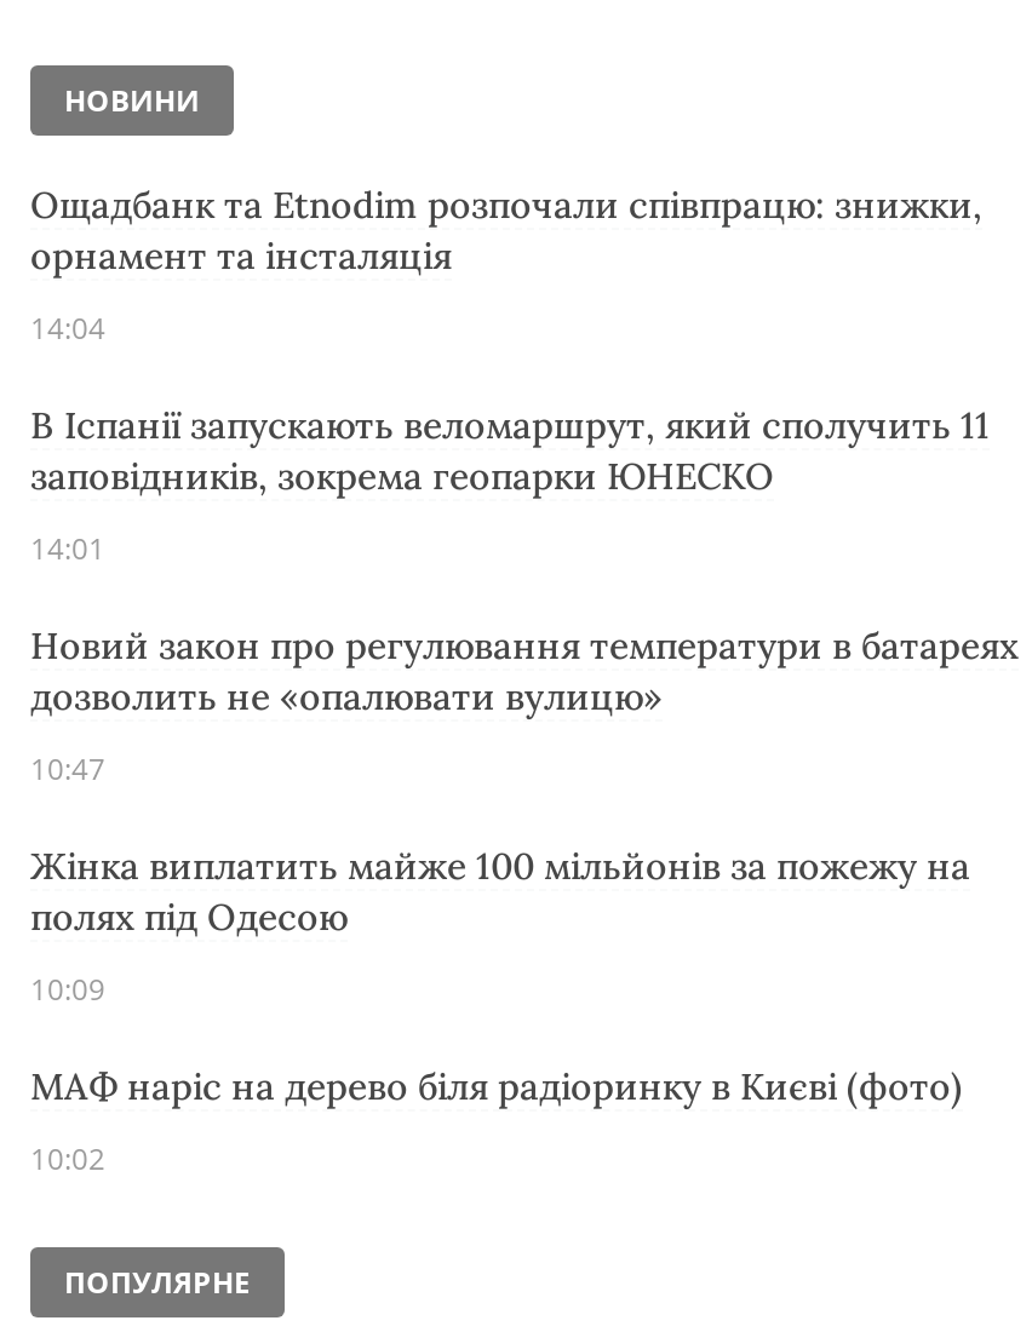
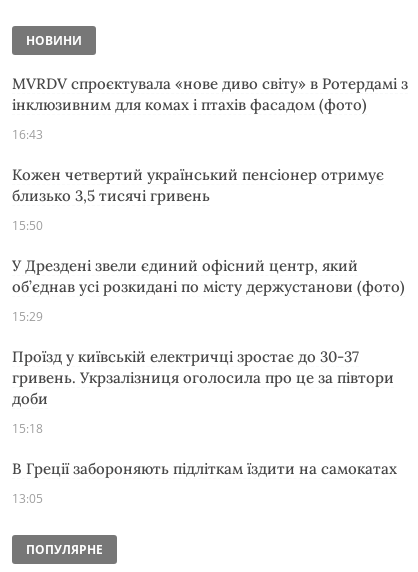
- Ощадбанк та Etnodim розпочали співпрацю: знижки,
- орнамент та інсталяція
+ MVRDV спроєктувала «нове диво світу» в Ротердамі з
+ інклюзивним для комах і птахів фасадом (фото)

- 14:04
+ 16:43

- В Іспанії запускають веломаршрут, який сполучить 11
- заповідників, зокрема геопарки ЮНЕСКО
+ Кожен четвертий український пенсіонер отримує
+ близько 3,5 тисячі гривень

- 14:01
+ 15:50

- Новий закон про регулювання температури в батареях
- дозволить не «опалювати вулицю»
+ У Дрездені звели єдиний офісний центр, який
+ об’єднав усі розкидані по місту держустанови (фото)

- 10:47
+ 15:29

- Жінка виплатить майже 100 мільйонів за пожежу на
- полях під Одесою
+ Проїзд у київській електричці зростає до 30-37
+ гривень. Укрзалізниця оголосила про це за півтори
+ доби

- 10:09
+ 15:18

- МАФ наріс на дерево біля радіоринку в Києві (фото)
+ В Греції забороняють підліткам їздити на самокатах

- 10:02
+ 13:05
